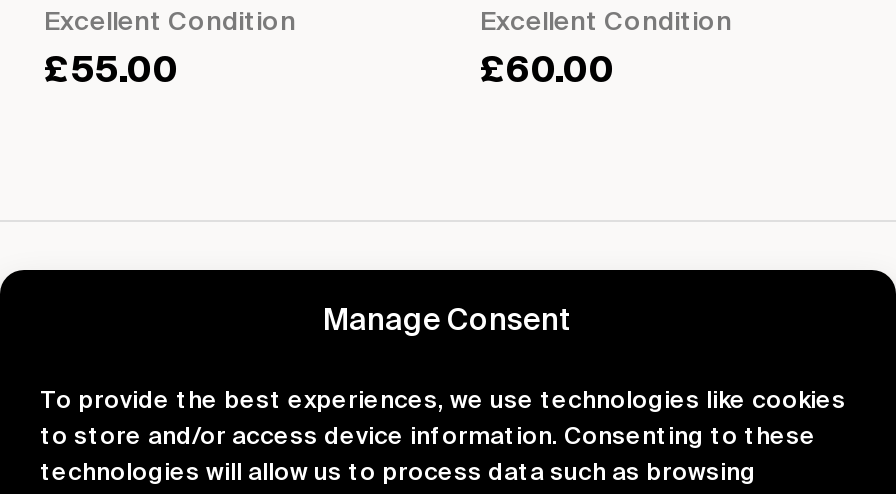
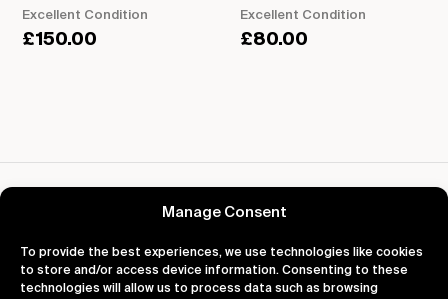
- £55.00
+ £150.00

- £60.00
+ £80.00
